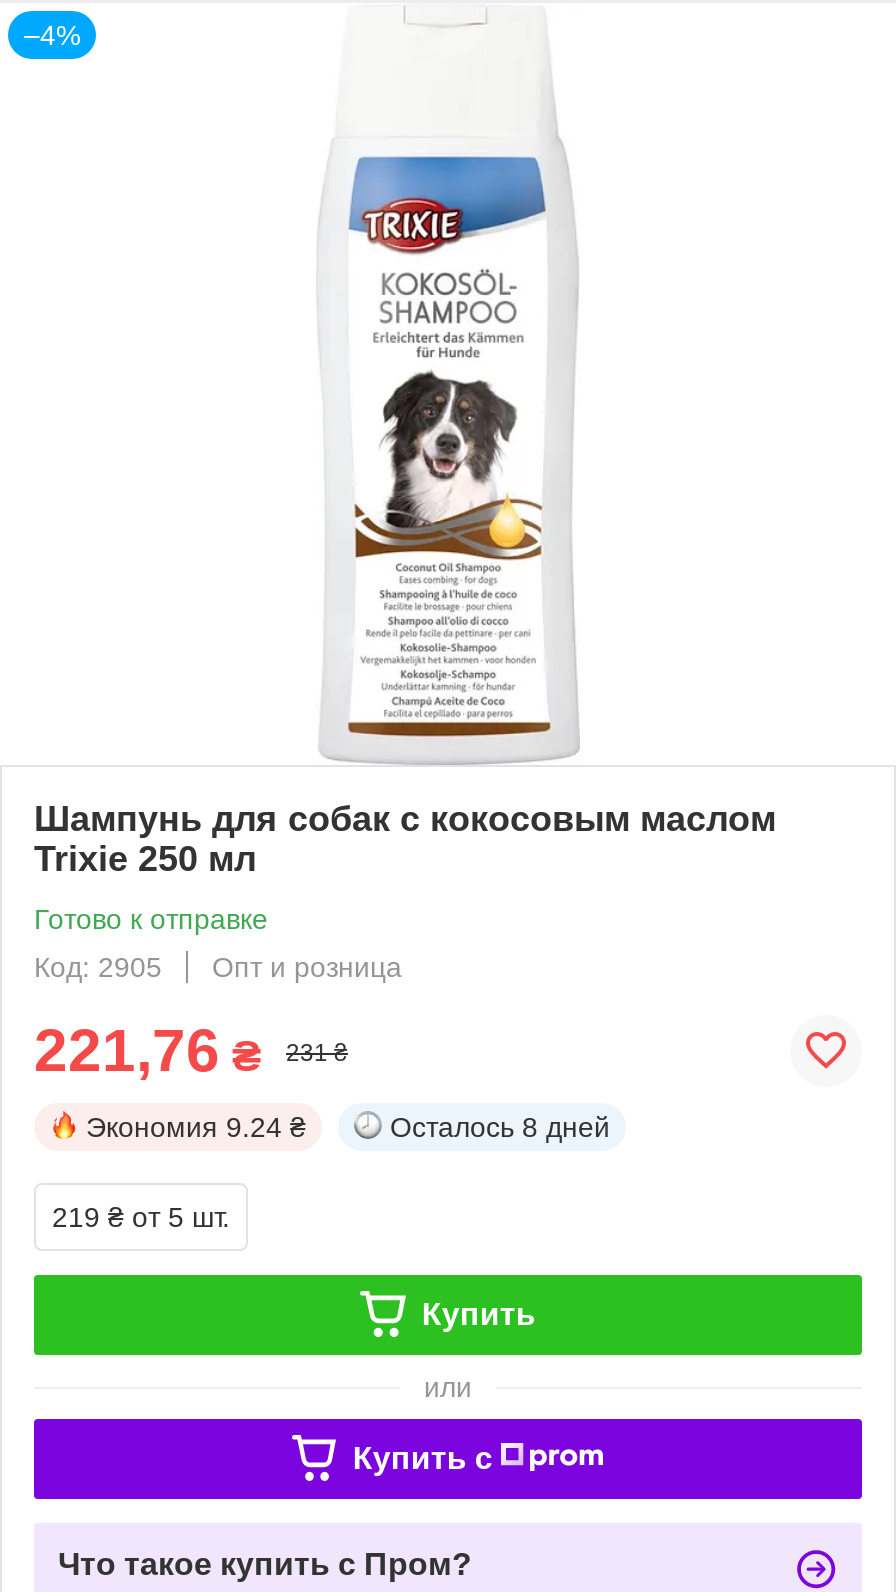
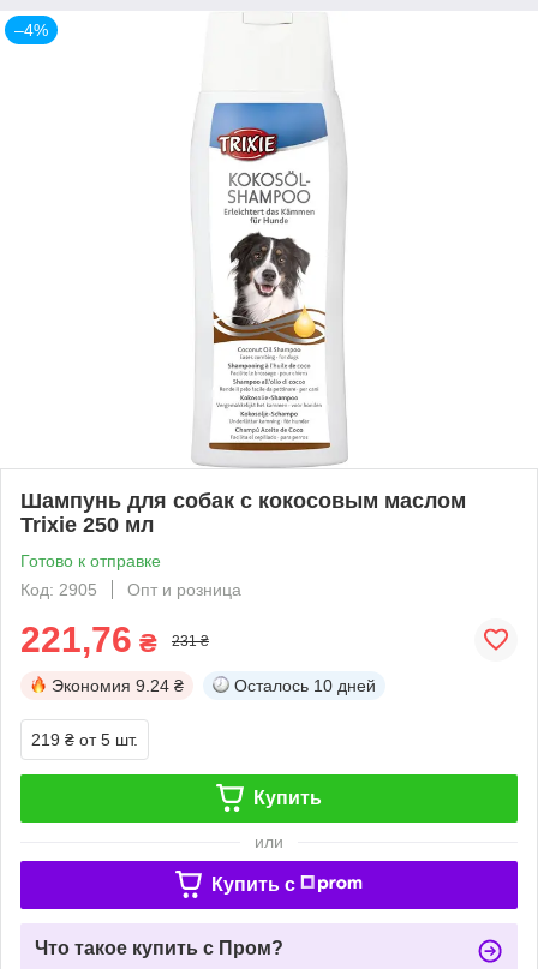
- Осталось 8 дней
+ Осталось 10 дней
